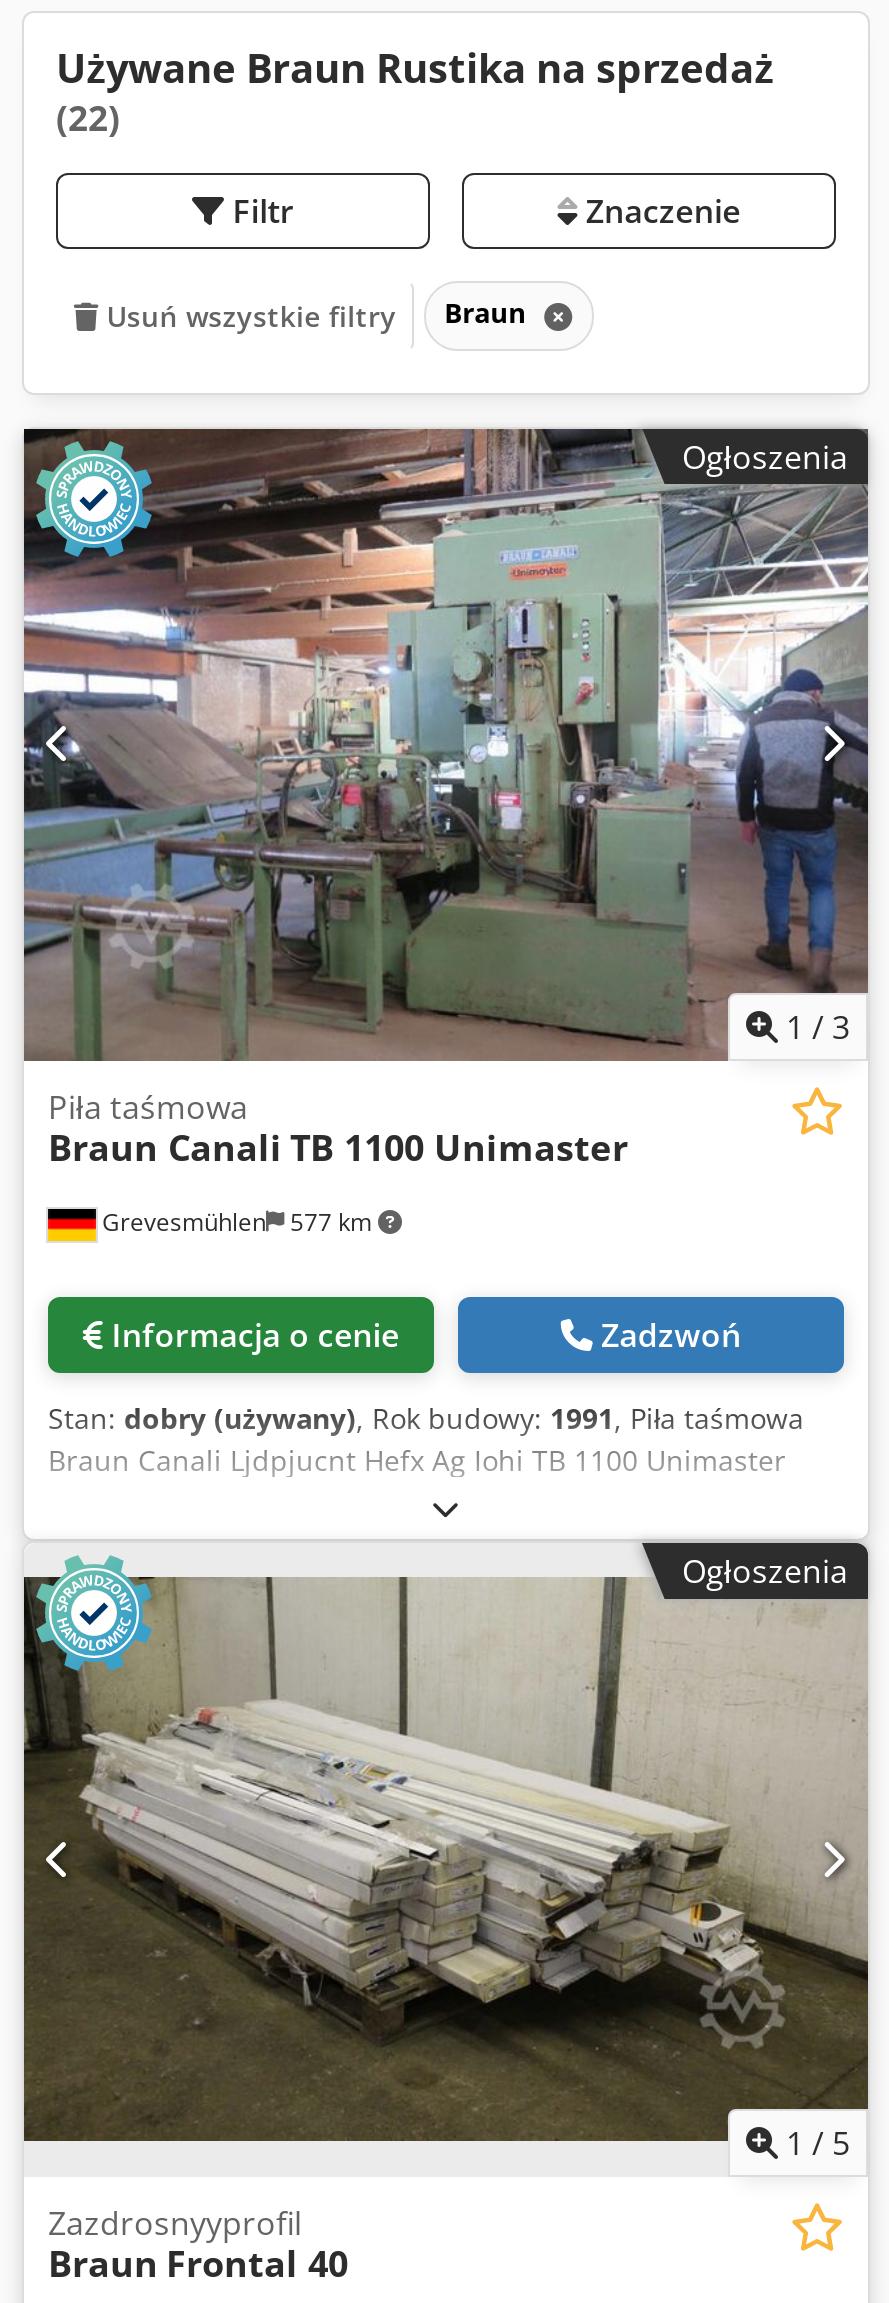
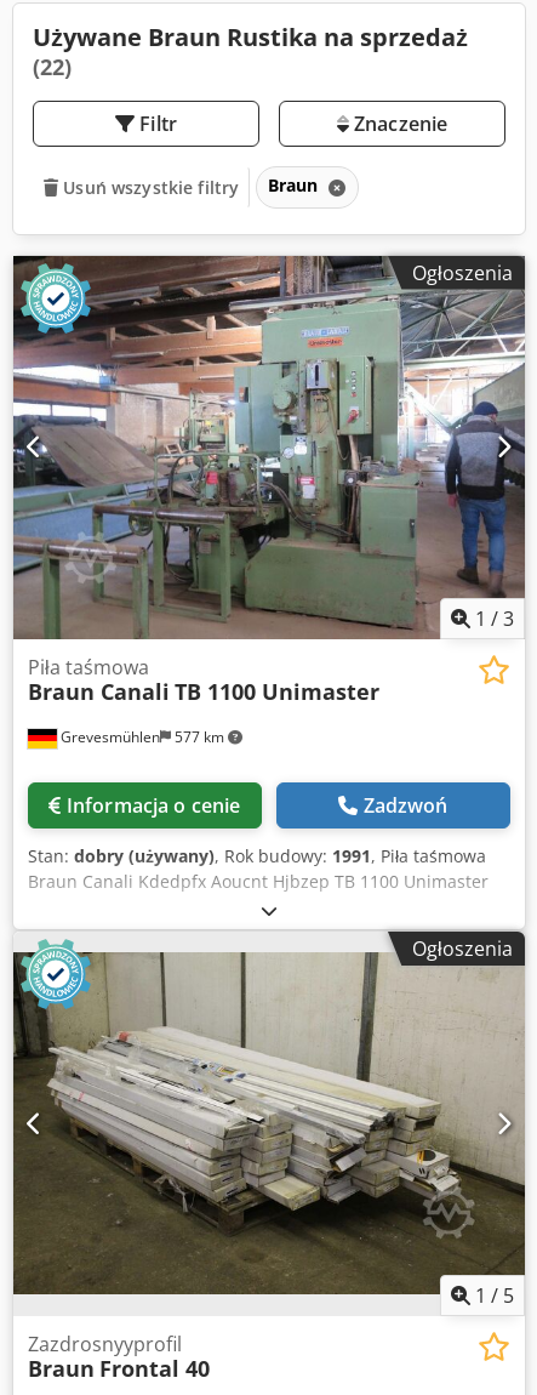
- Braun Canali Ljdpjucnt Hefx Ag Iohi TB 1100 Unimaster
+ Braun Canali Kdedpfx Aoucnt Hjbzep TB 1100 Unimaster
